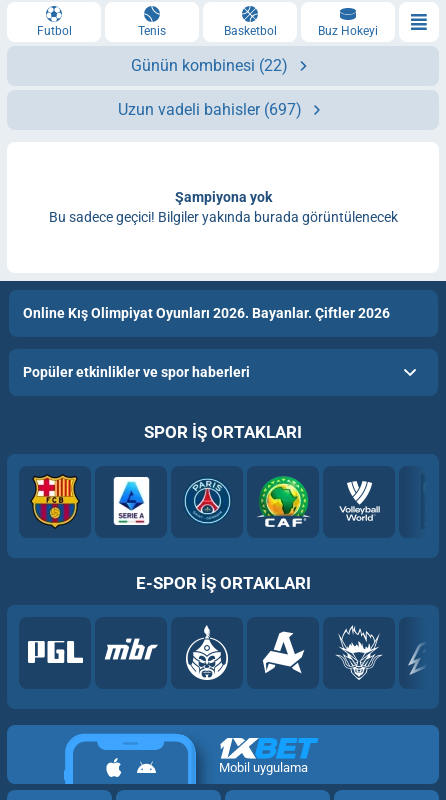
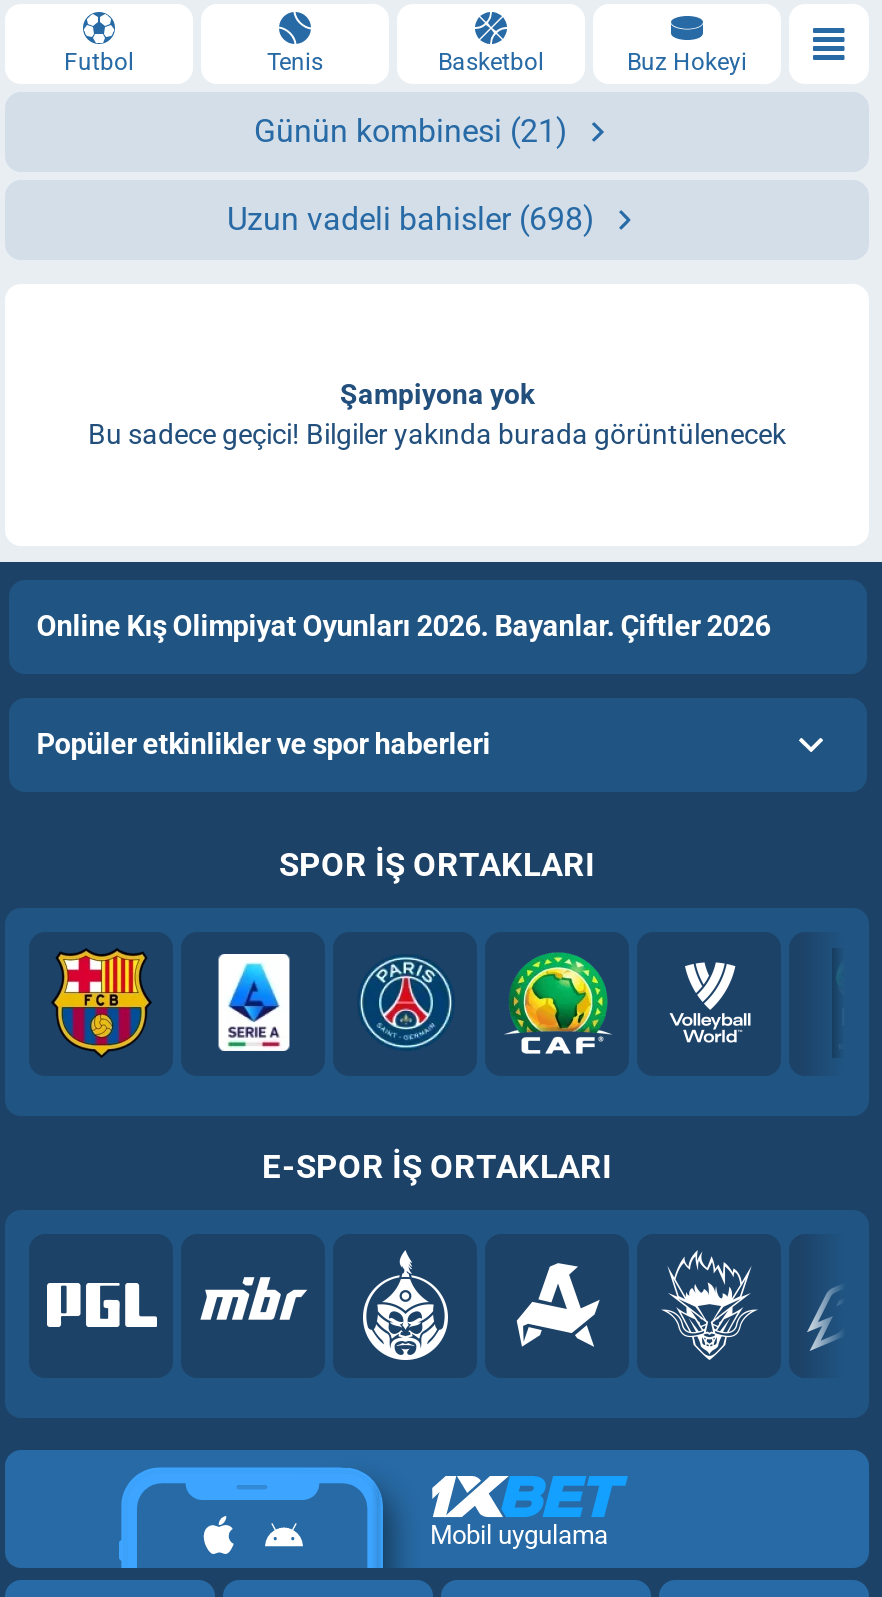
- Günün kombinesi (22)
+ Günün kombinesi (21)

- Uzun vadeli bahisler (697)
+ Uzun vadeli bahisler (698)
